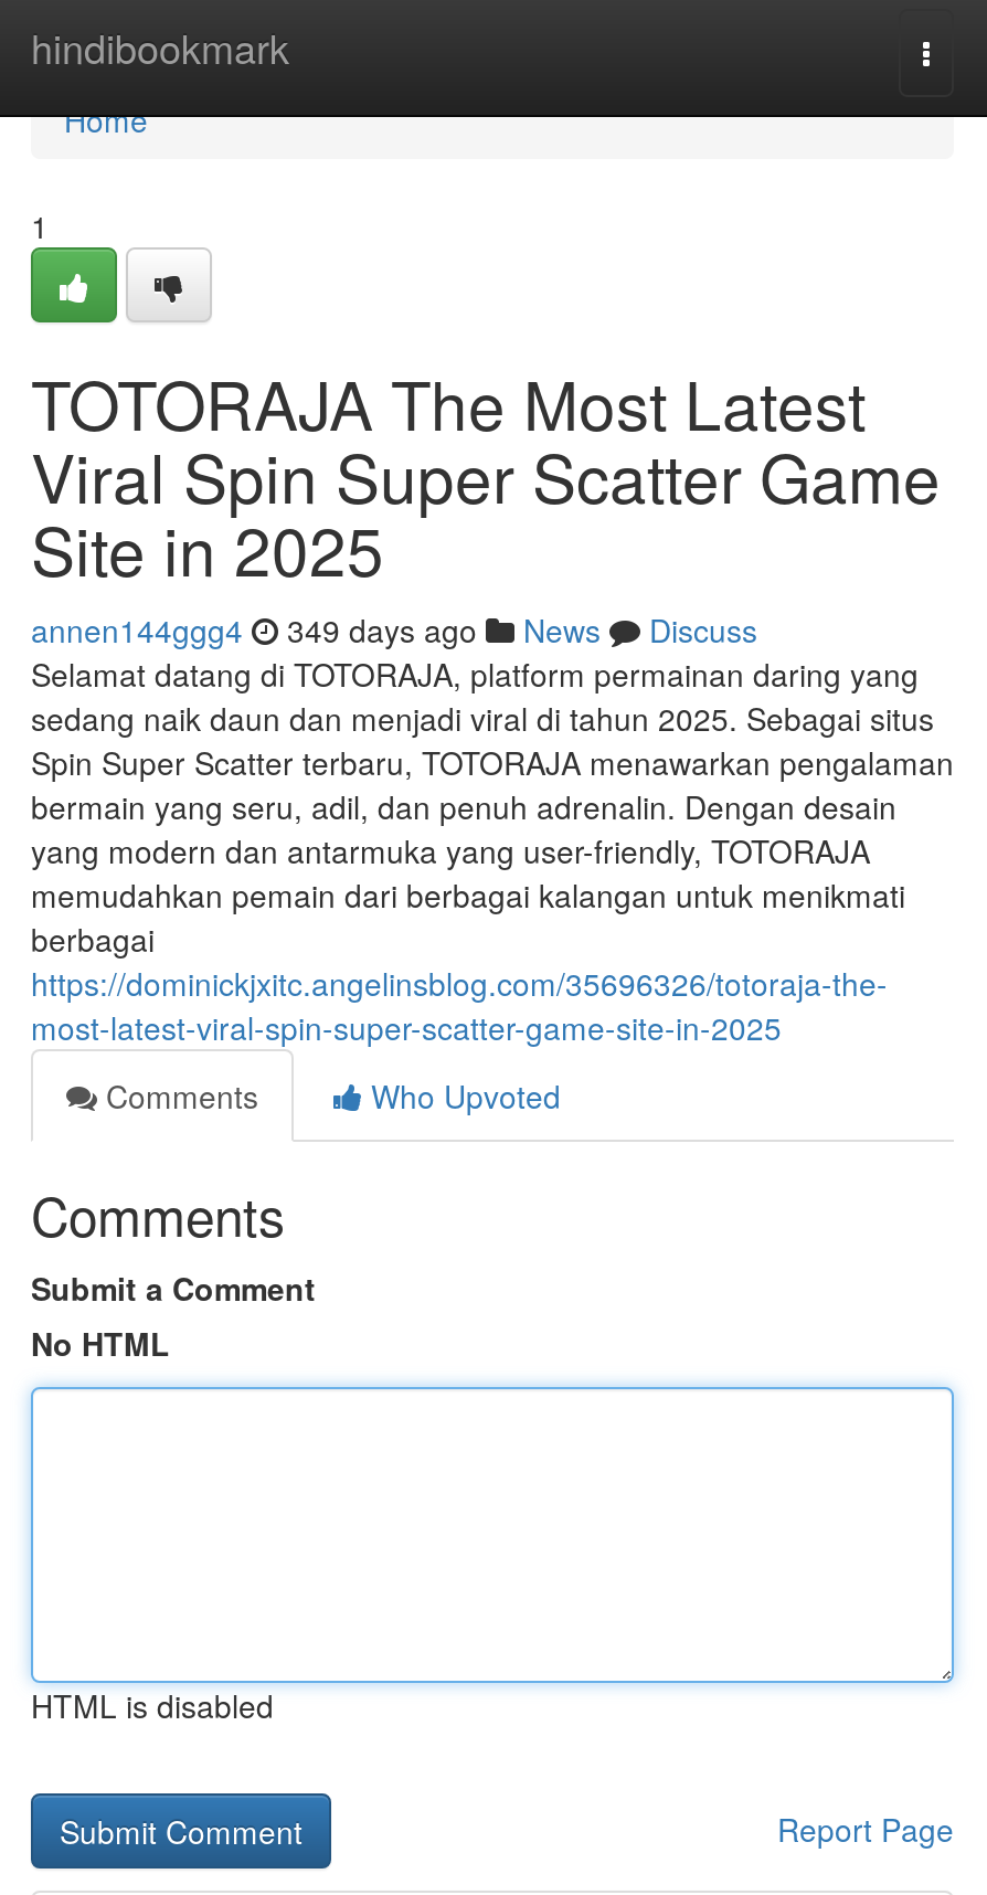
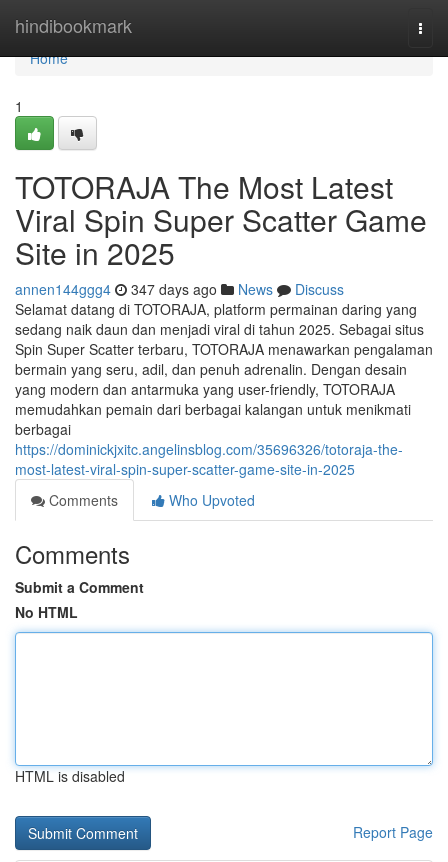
- annen144ggg4 349 days ago News Discuss
+ annen144ggg4 347 days ago News Discuss
